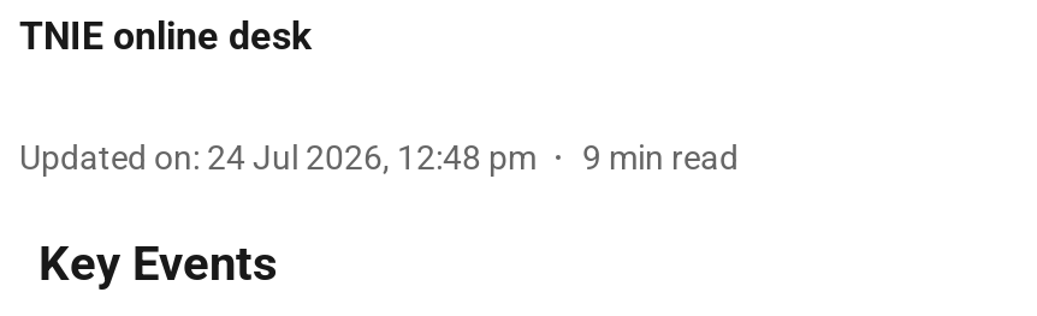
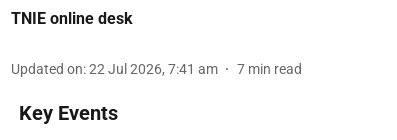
- Updated on: 24 Jul 2026, 12:48 pm
+ Updated on: 22 Jul 2026, 7:41 am

- 9 min read
+ 7 min read
